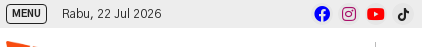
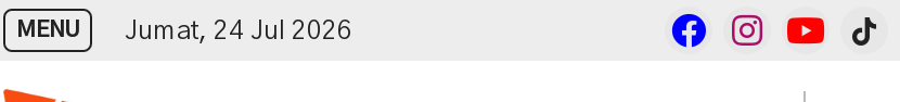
- Rabu, 22 Jul 2026
+ Jumat, 24 Jul 2026
